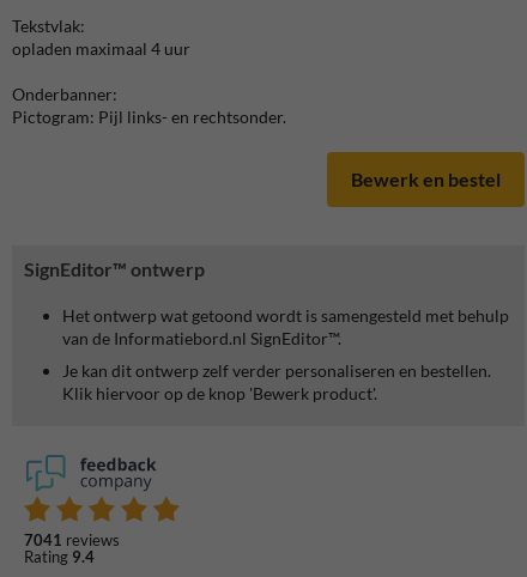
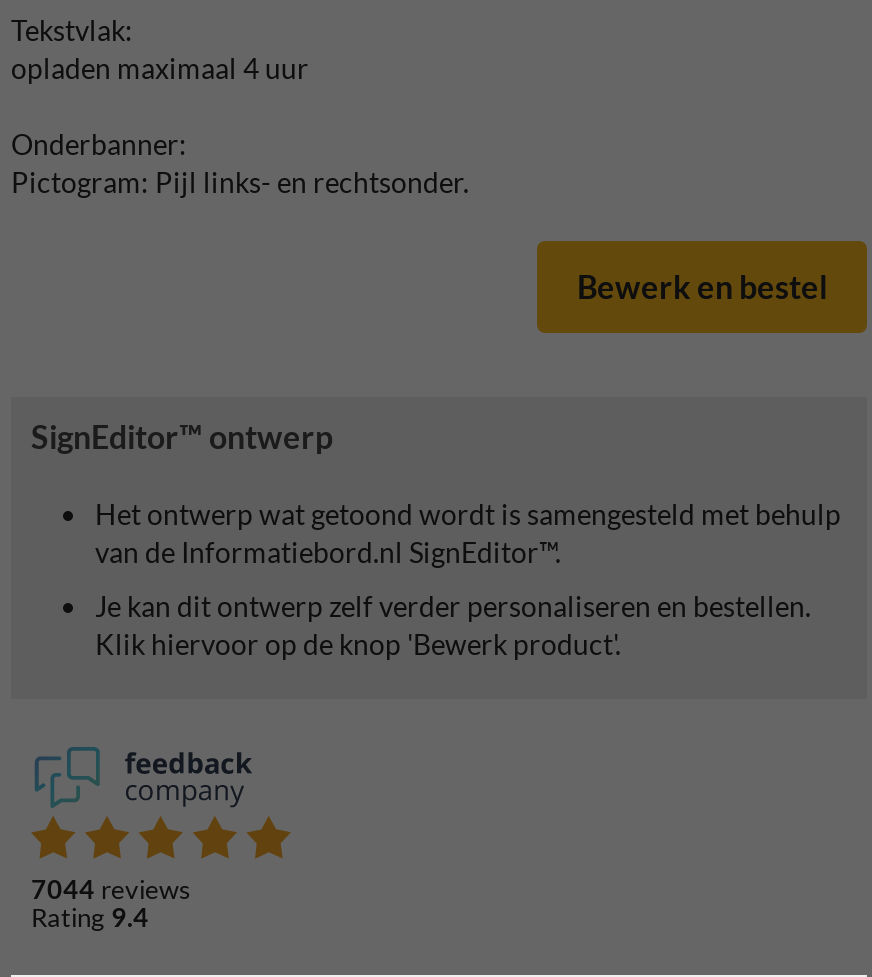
- 7041 reviews
+ 7044 reviews
